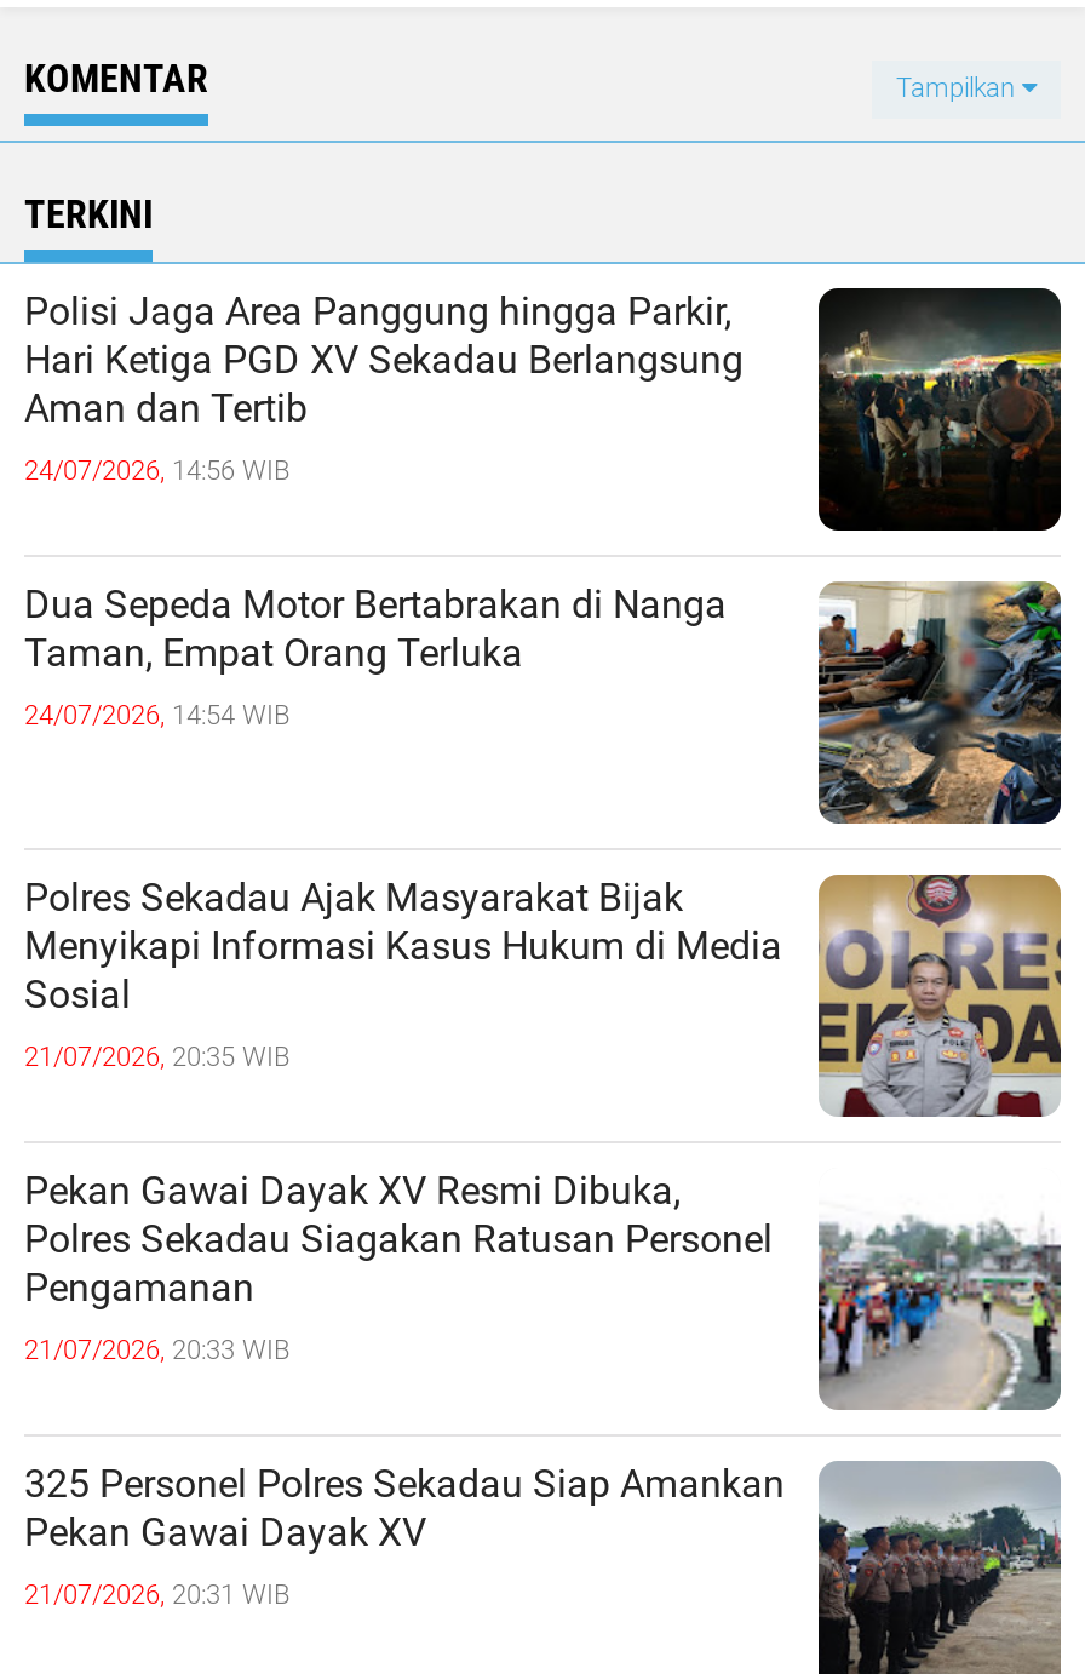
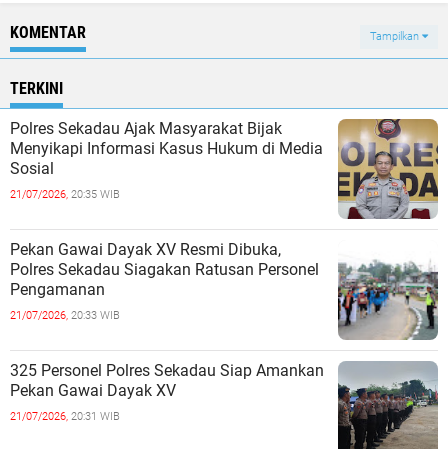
- [image]
- Polisi Jaga Area Panggung hingga Parkir,
- Hari Ketiga PGD XV Sekadau Berlangsung
- Aman dan Tertib
- 24/07/2026, 14:56 WIB
- Dua Sepeda Motor Bertabrakan di Nanga
- Taman, Empat Orang Terluka
- 24/07/2026, 14:54 WIB

- [image]
